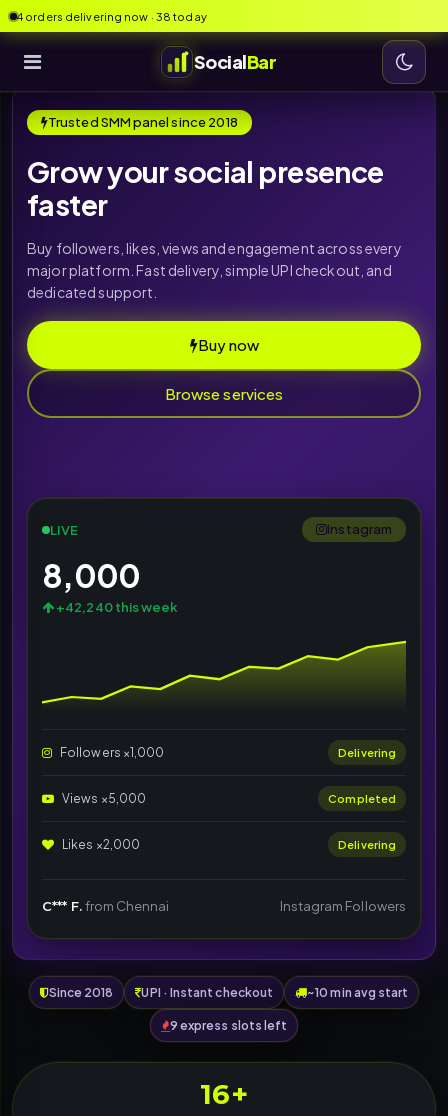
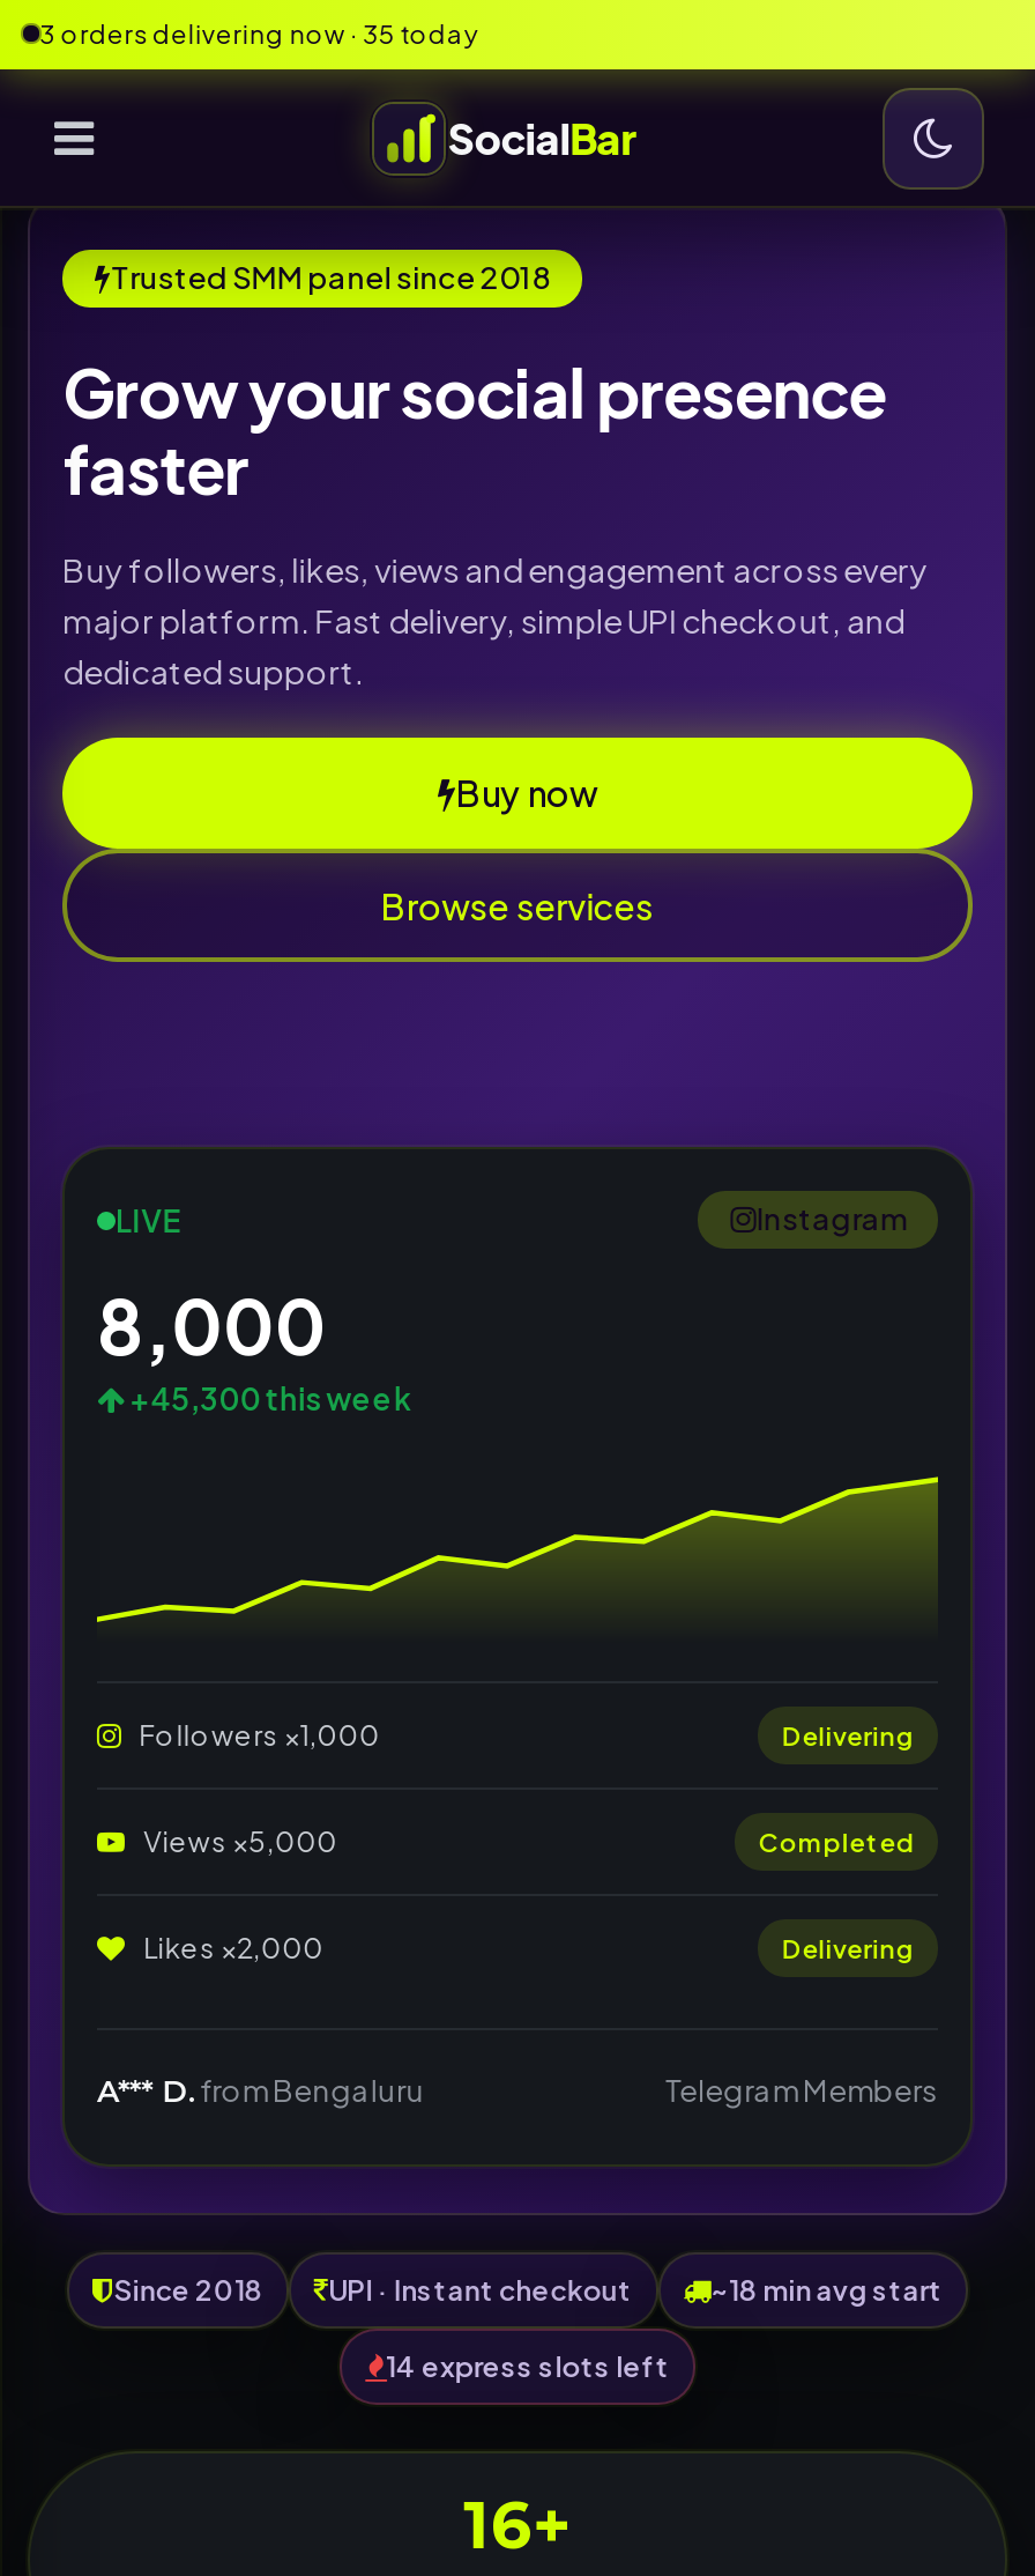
- 4 orders delivering now · 38 today
+ 3 orders delivering now · 35 today

- +42,240 this week
+ +45,300 this week

- C*** F. from Chennai
- Instagram Followers
+ A*** D. from Bengaluru
+ Telegram Members

- ~10 min avg start
+ ~18 min avg start

- 9 express slots left
+ 14 express slots left
